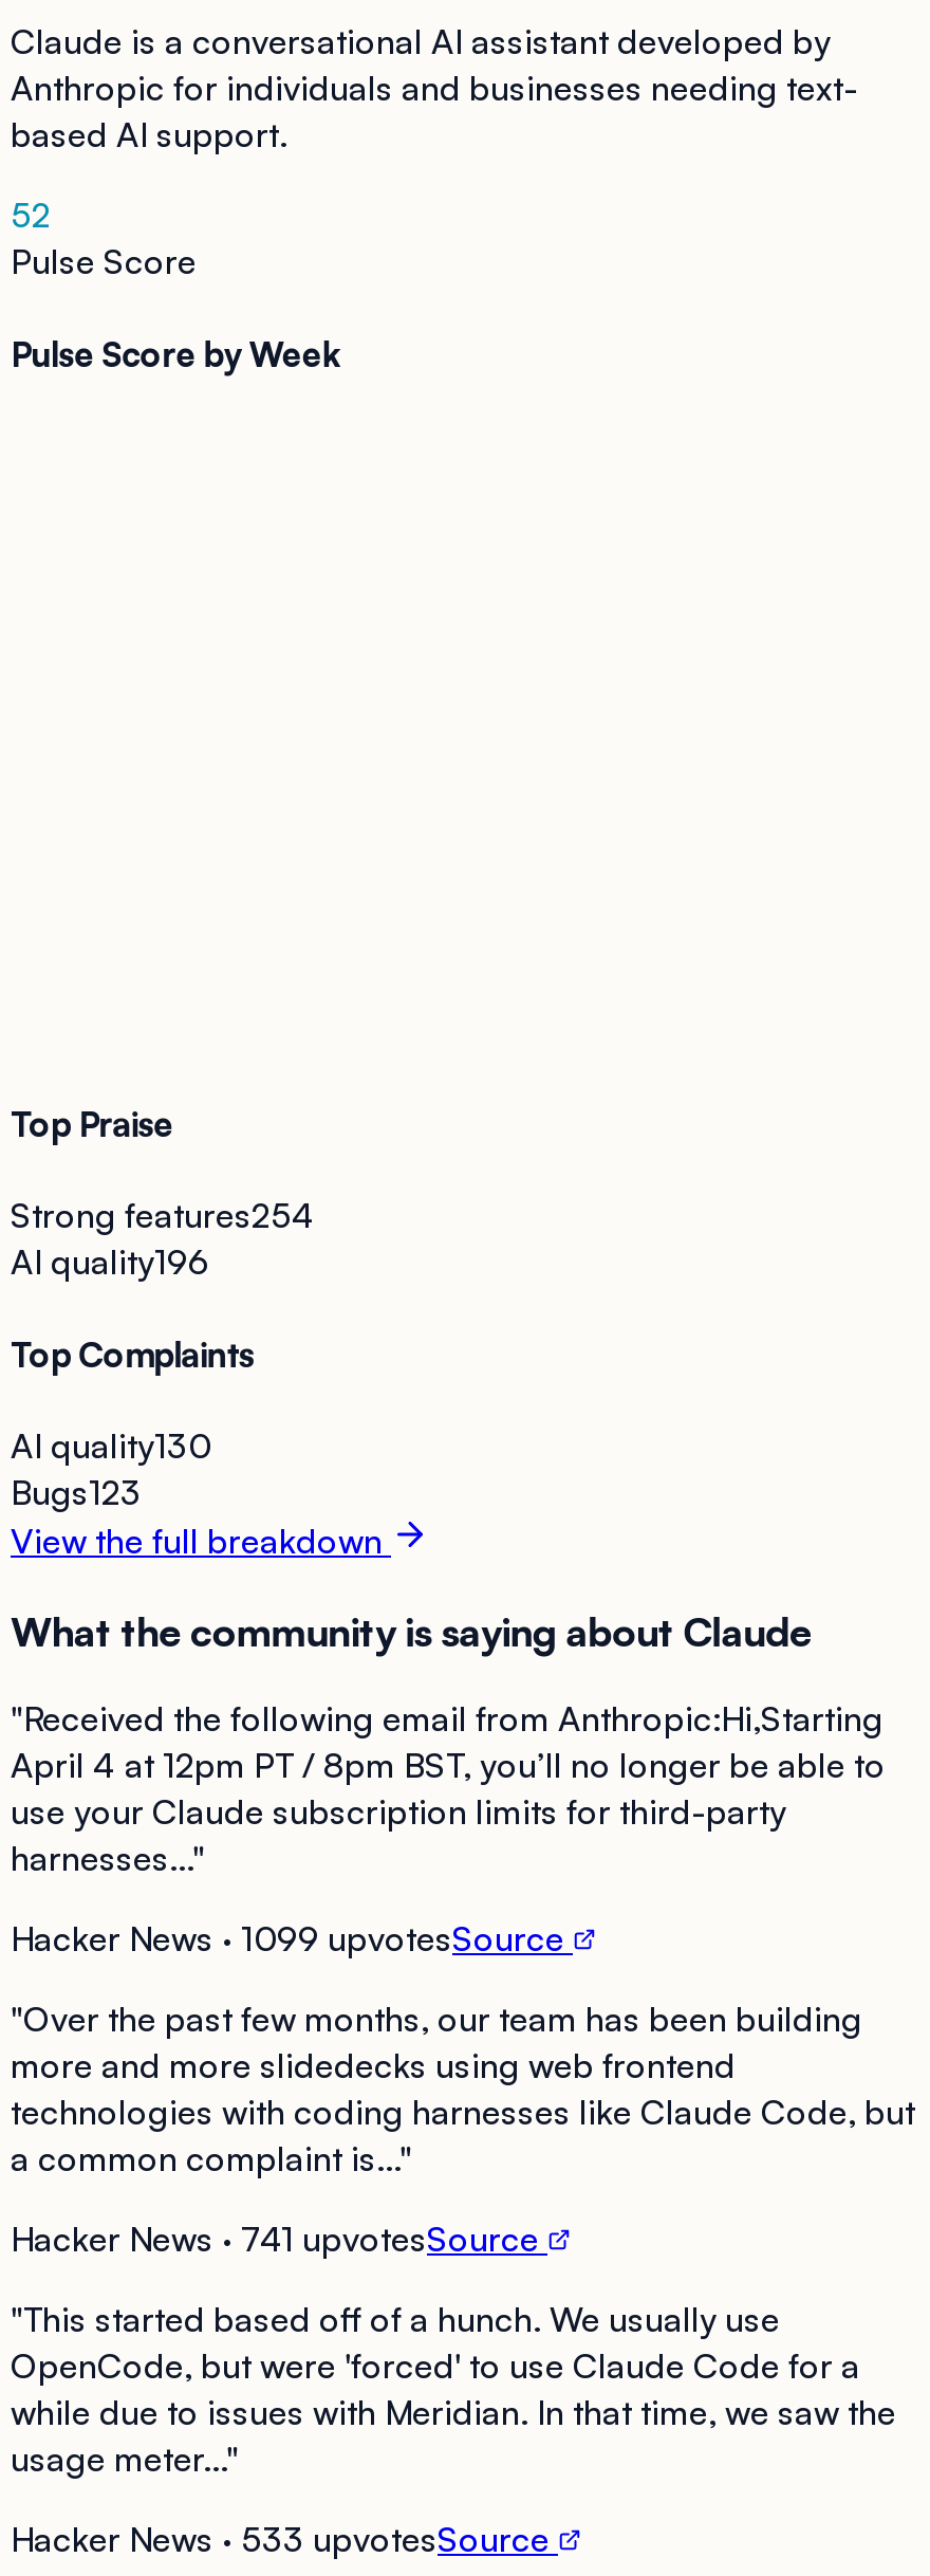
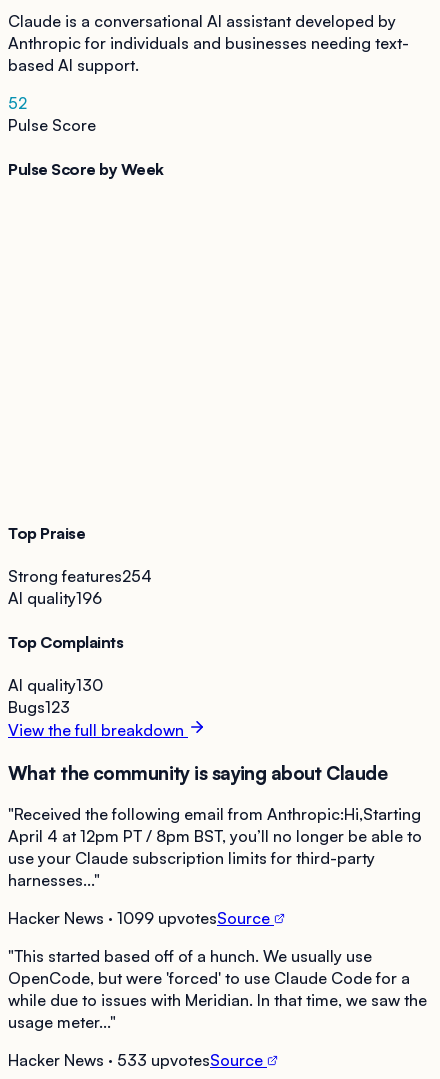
- "Over the past few months, our team has been building
- more and more slidedecks using web frontend
- technologies with coding harnesses like Claude Code, but
- a common complaint is..."
- Hacker News · 741 upvotesSource
